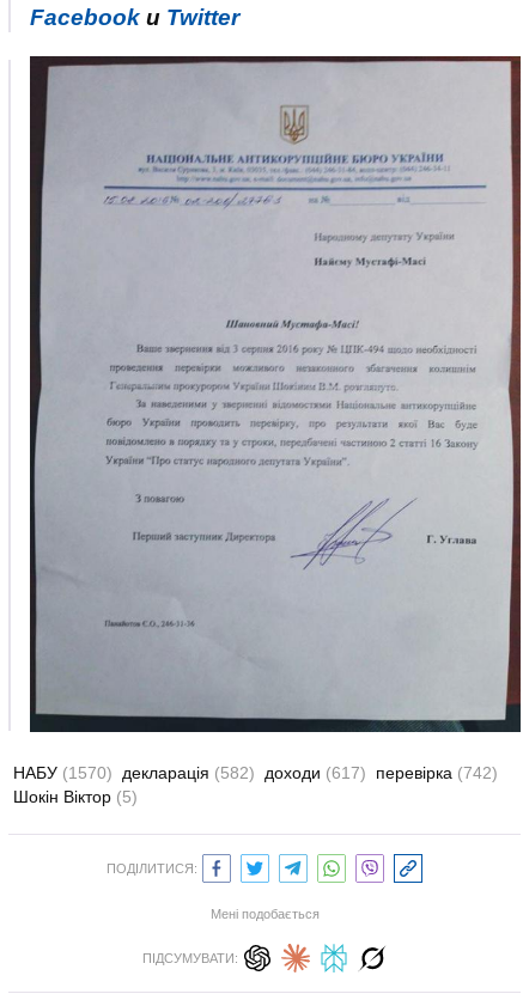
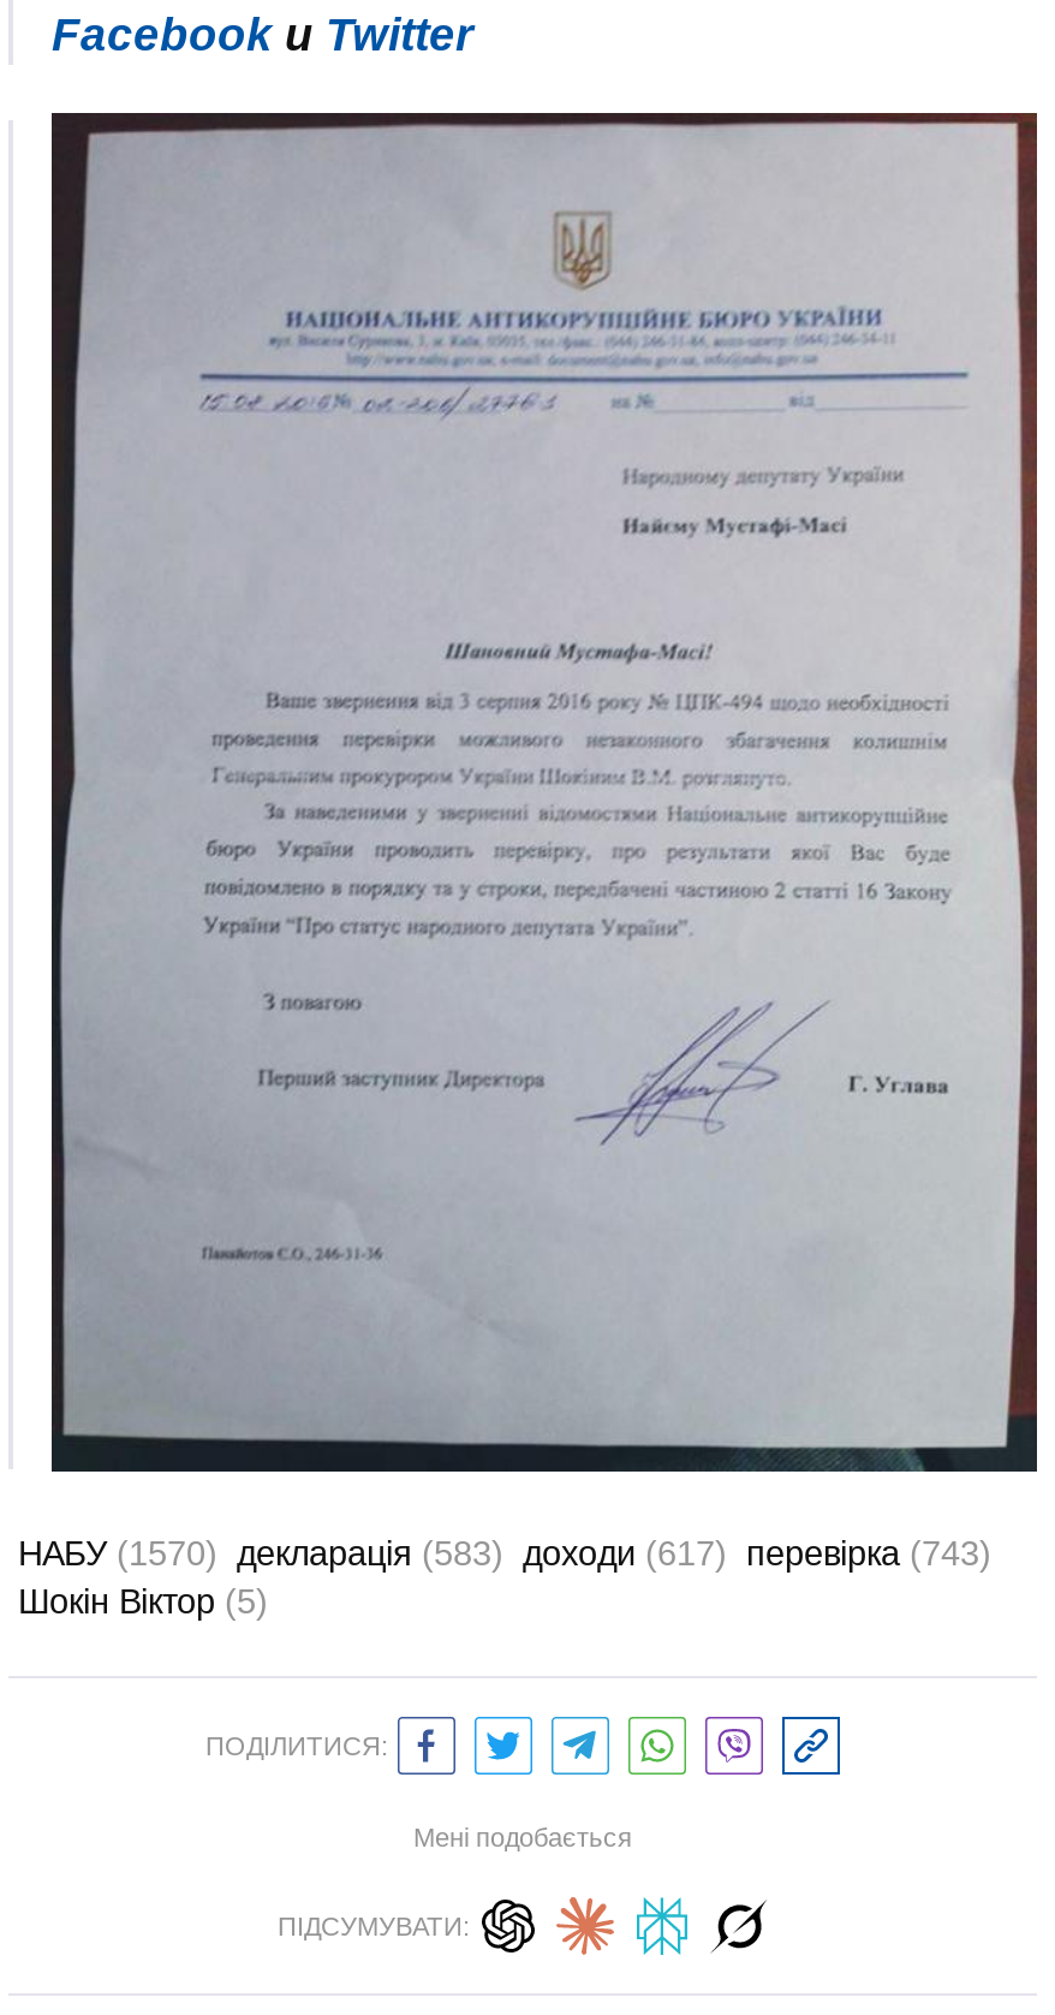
- НАБУ (1570) декларація (582) доходи (617) перевірка (742)
+ НАБУ (1570) декларація (583) доходи (617) перевірка (743)
